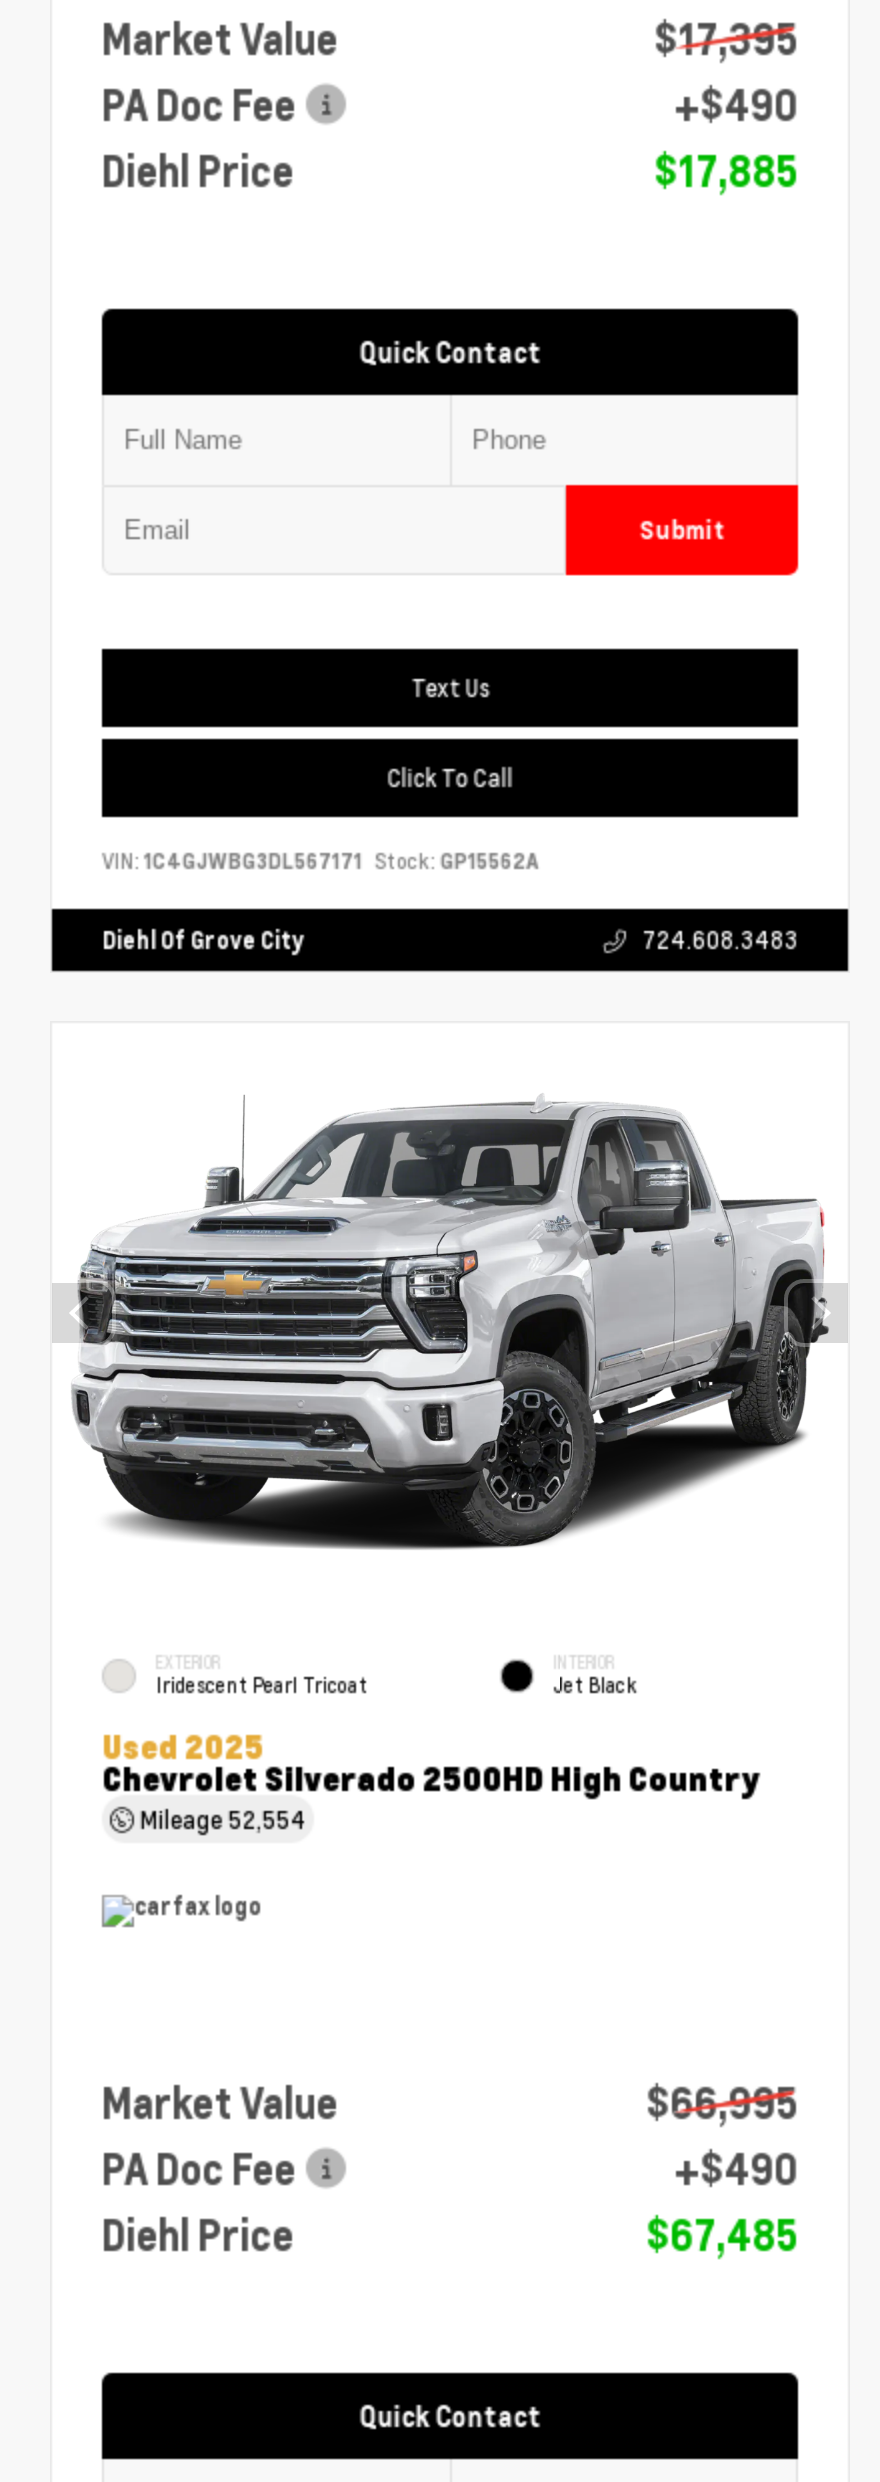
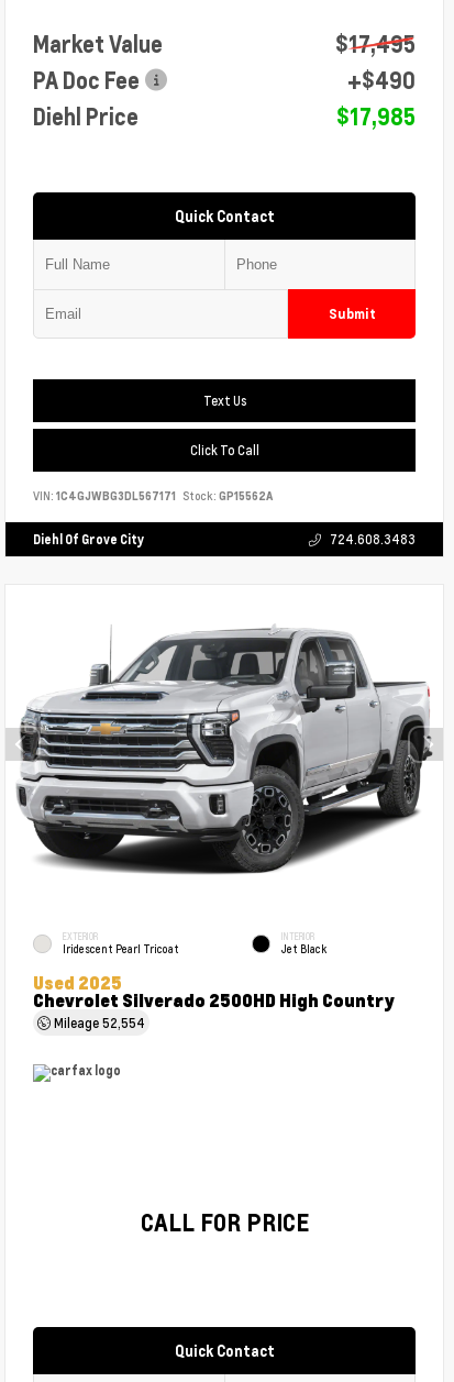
- $17,395
+ $17,495

- $17,885
+ $17,985

- Market Value
- $66,995
- PA Doc Fee
- +$490
- Diehl Price
- $67,485
+ CALL FOR PRICE
